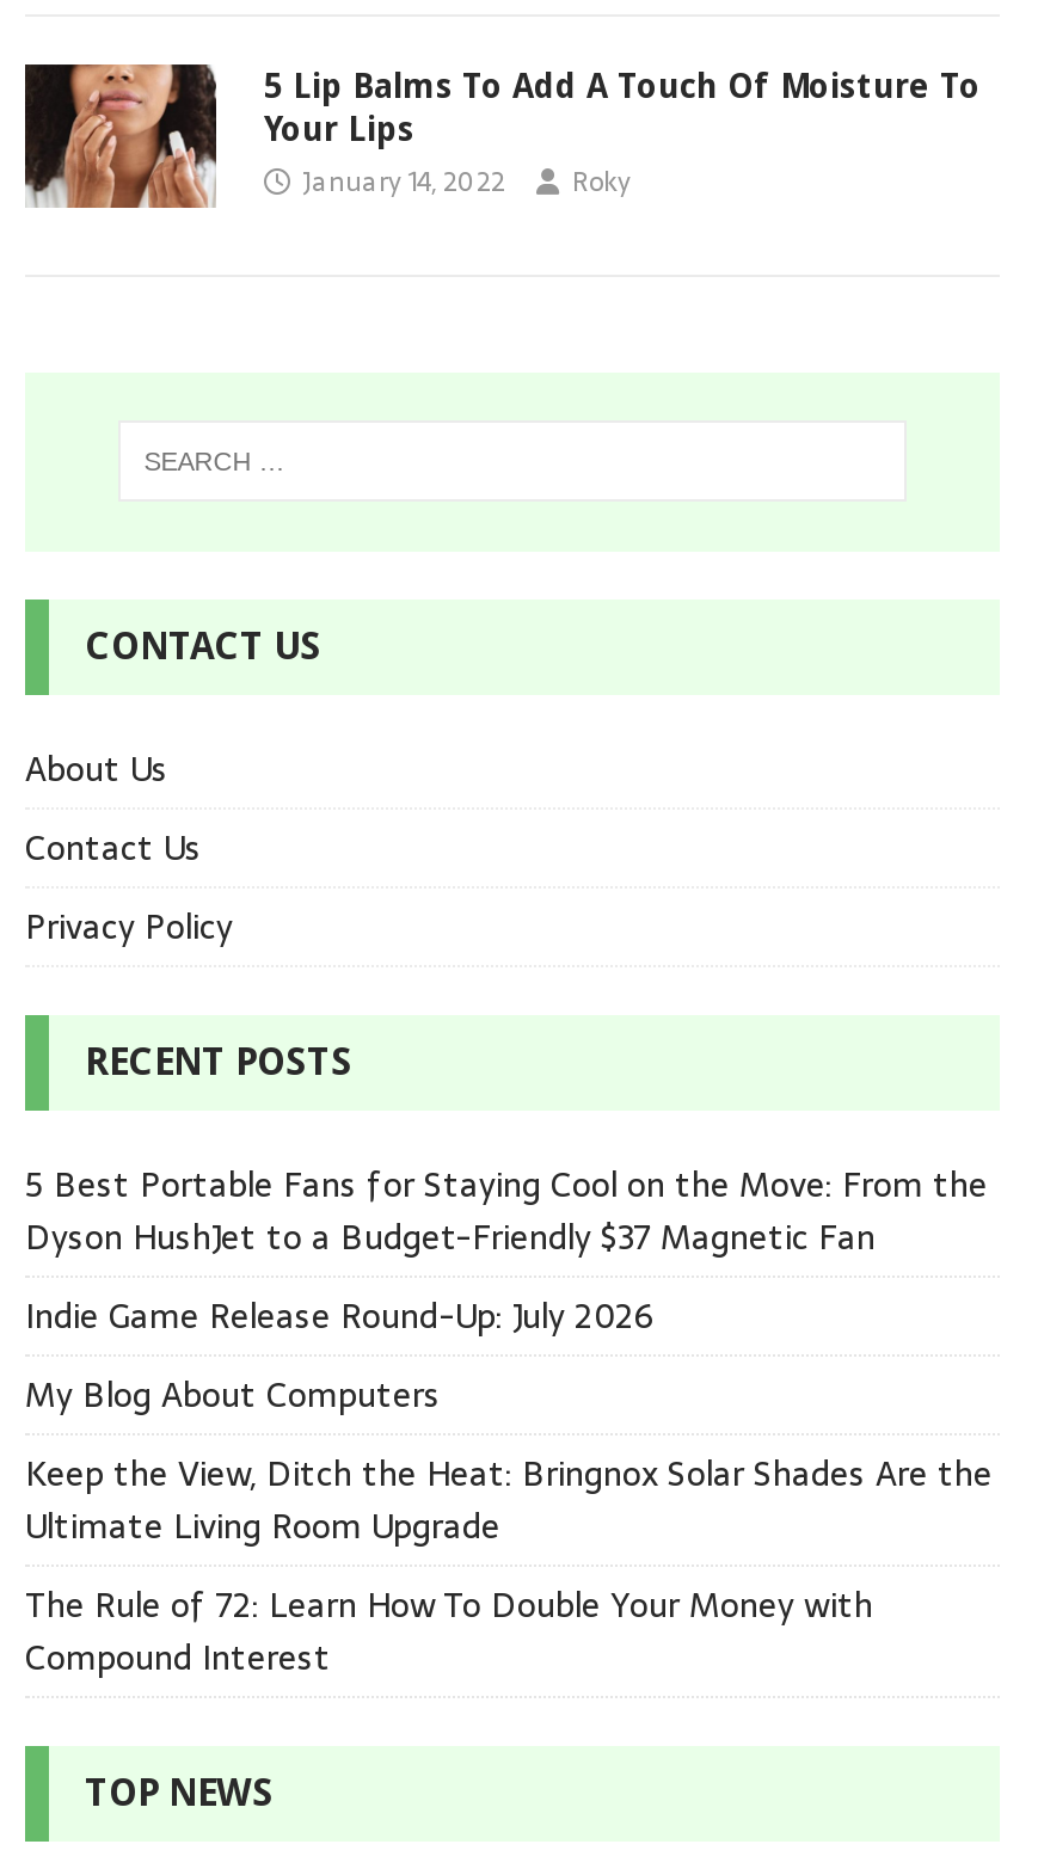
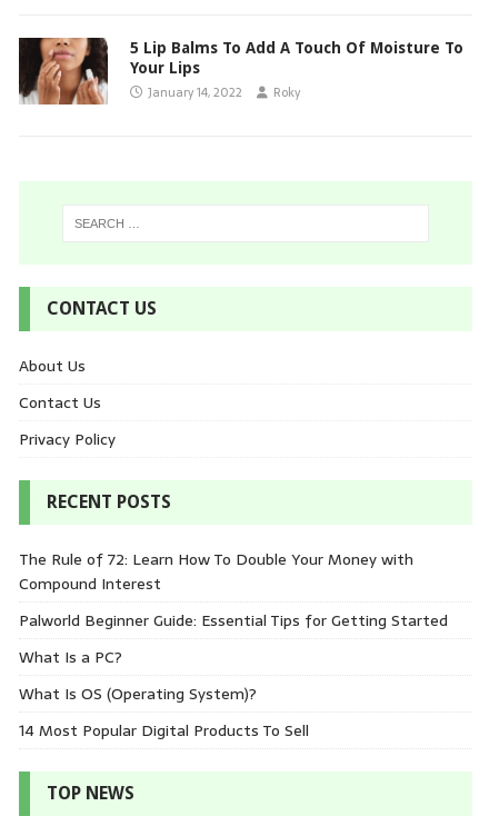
- 5 Best Portable Fans for Staying Cool on the Move: From the
- Dyson HushJet to a Budget-Friendly $37 Magnetic Fan
- Indie Game Release Round-Up: July 2026
- My Blog About Computers
- Keep the View, Ditch the Heat: Bringnox Solar Shades Are the
- Ultimate Living Room Upgrade

moved up: The Rule of 72: Learn How To Double Your Money with | Compound Interest

+ Palworld Beginner Guide: Essential Tips for Getting Started
+ What Is a PC?
+ What Is OS (Operating System)?
+ 14 Most Popular Digital Products To Sell
